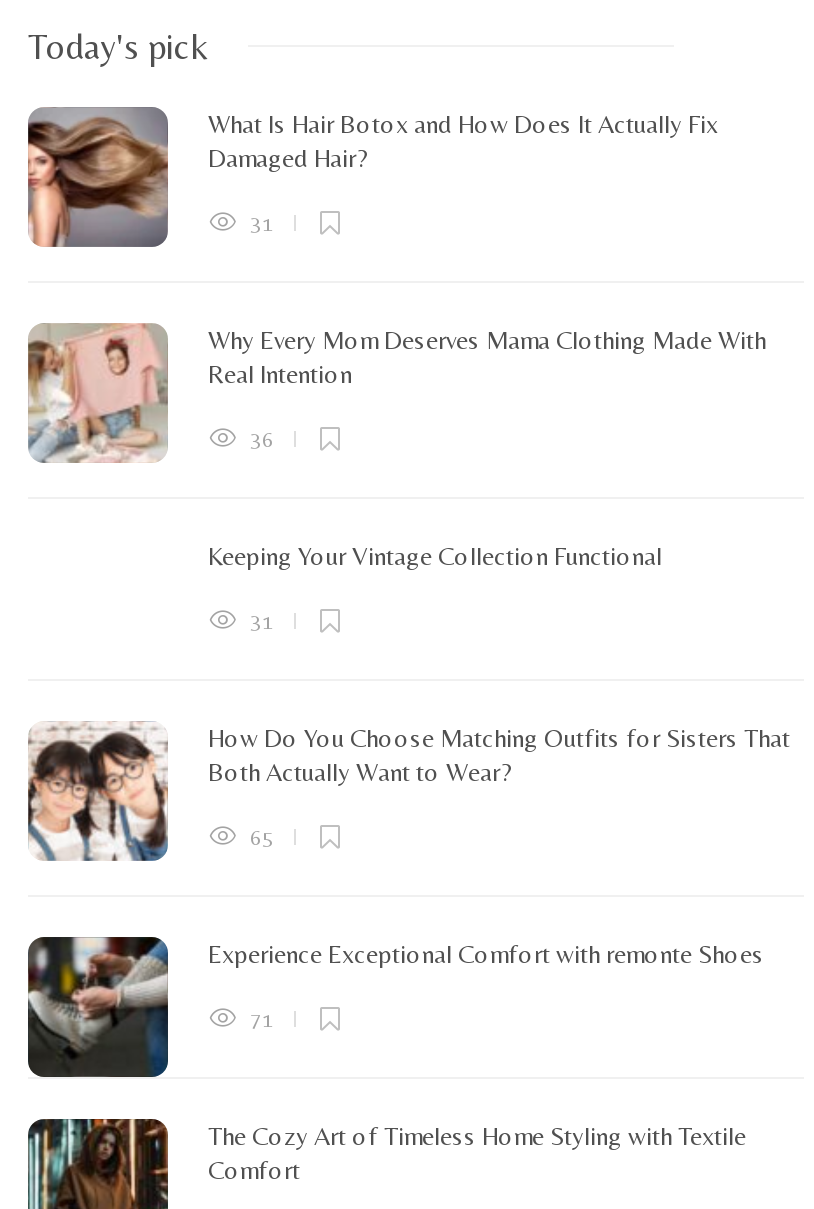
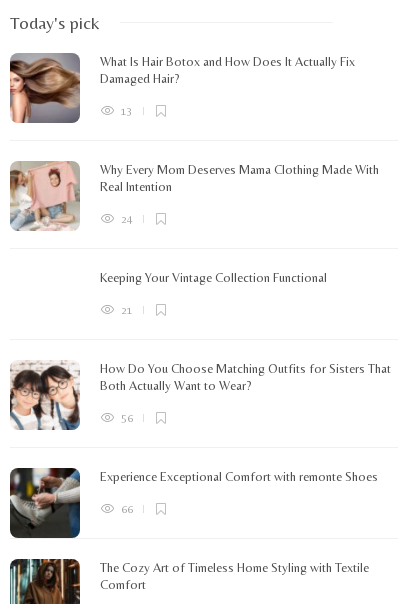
- 31
+ 13

- 36
+ 24

- 31
+ 21

- 65
+ 56

- 71
+ 66
